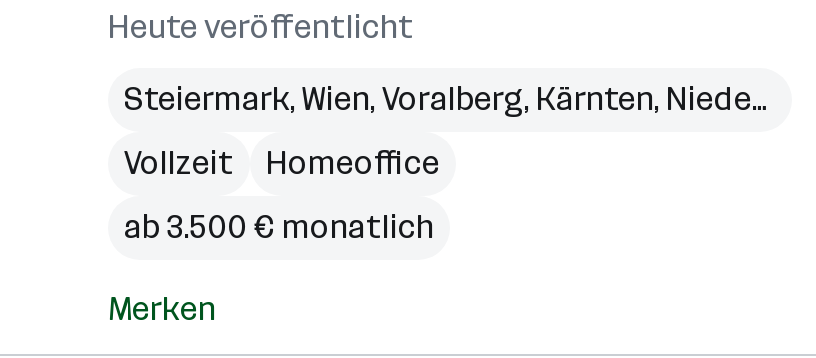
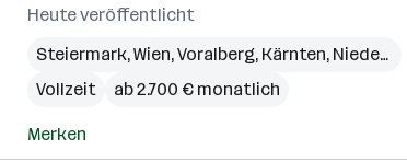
- Homeoffice
- ab 3.500 € monatlich
+ ab 2.700 € monatlich
